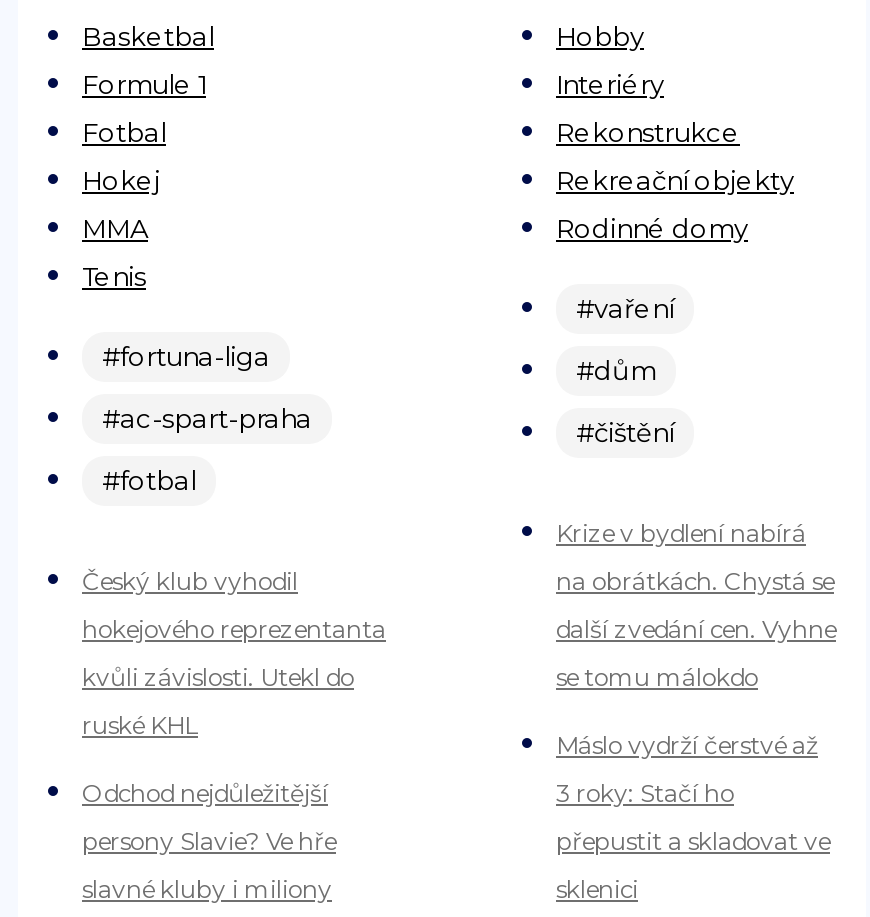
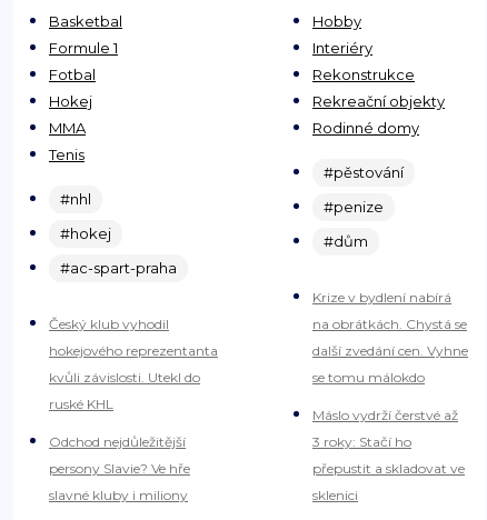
- #vaření
+ #pěstování
+ #penize

- #fortuna-liga
+ #nhl
+ #hokej

moved down: #dům

moved down: #ac-spart-praha

- #čištění

- #fotbal
